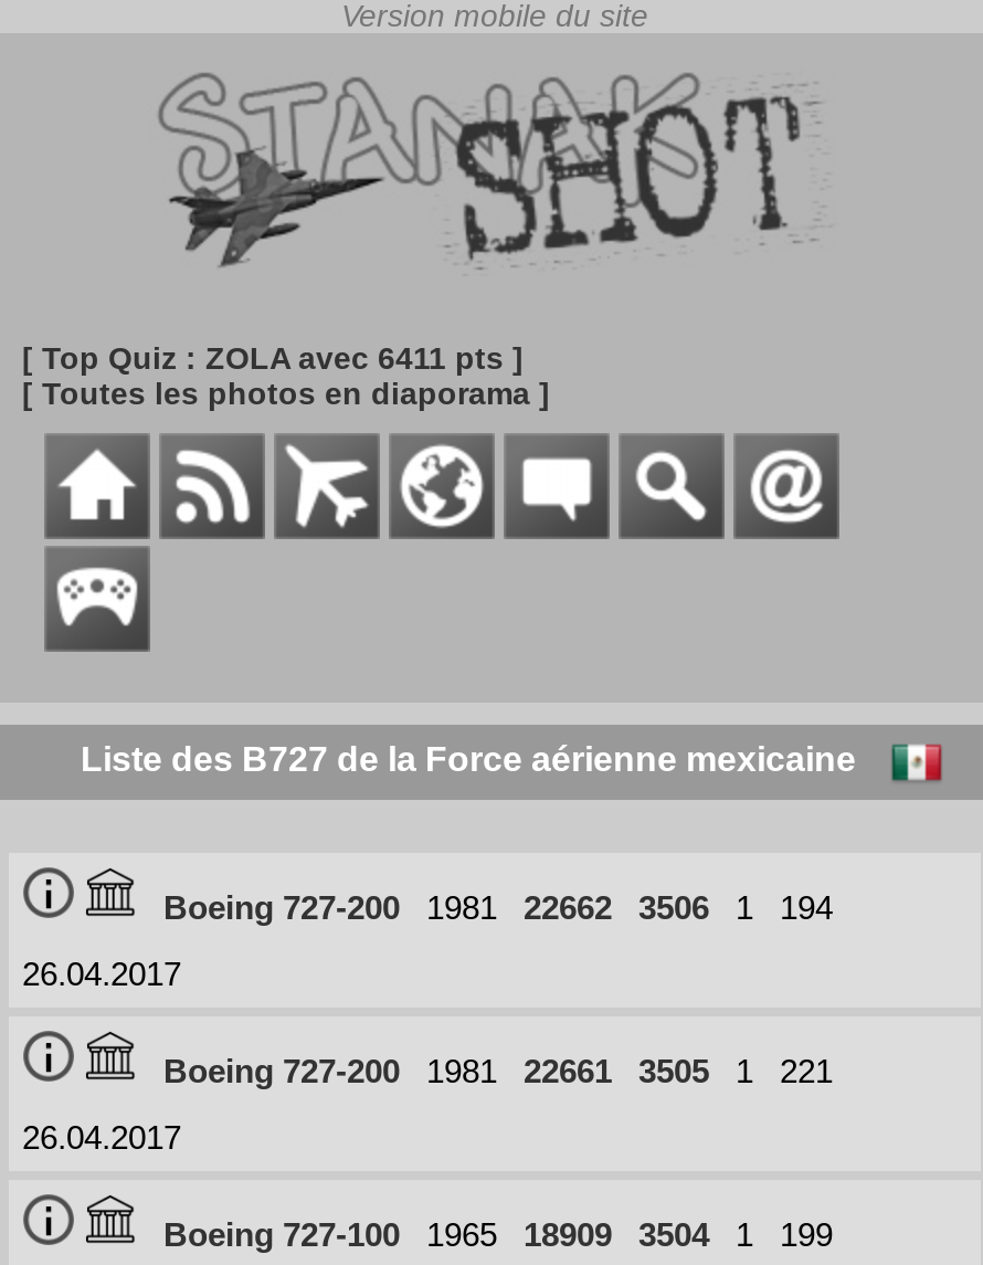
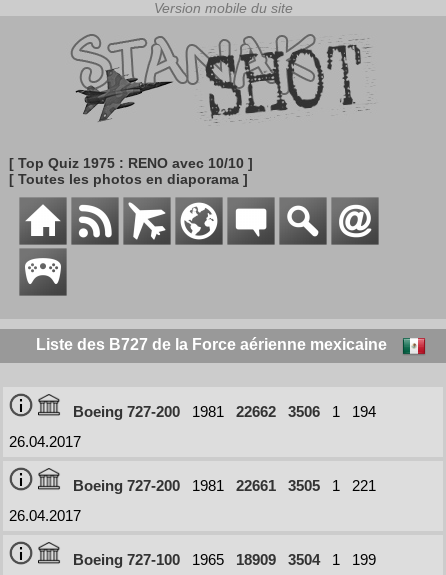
- [ Top Quiz : ZOLA avec 6411 pts ]
+ [ Top Quiz 1975 : RENO avec 10/10 ]
